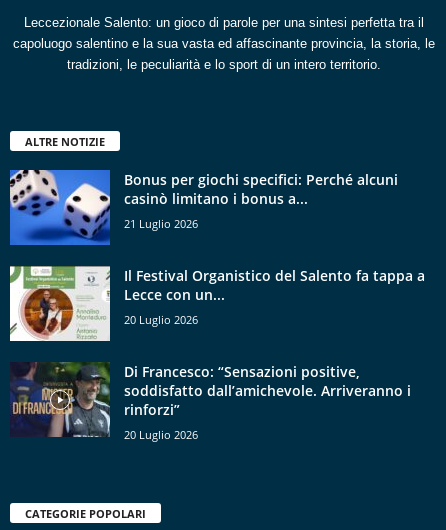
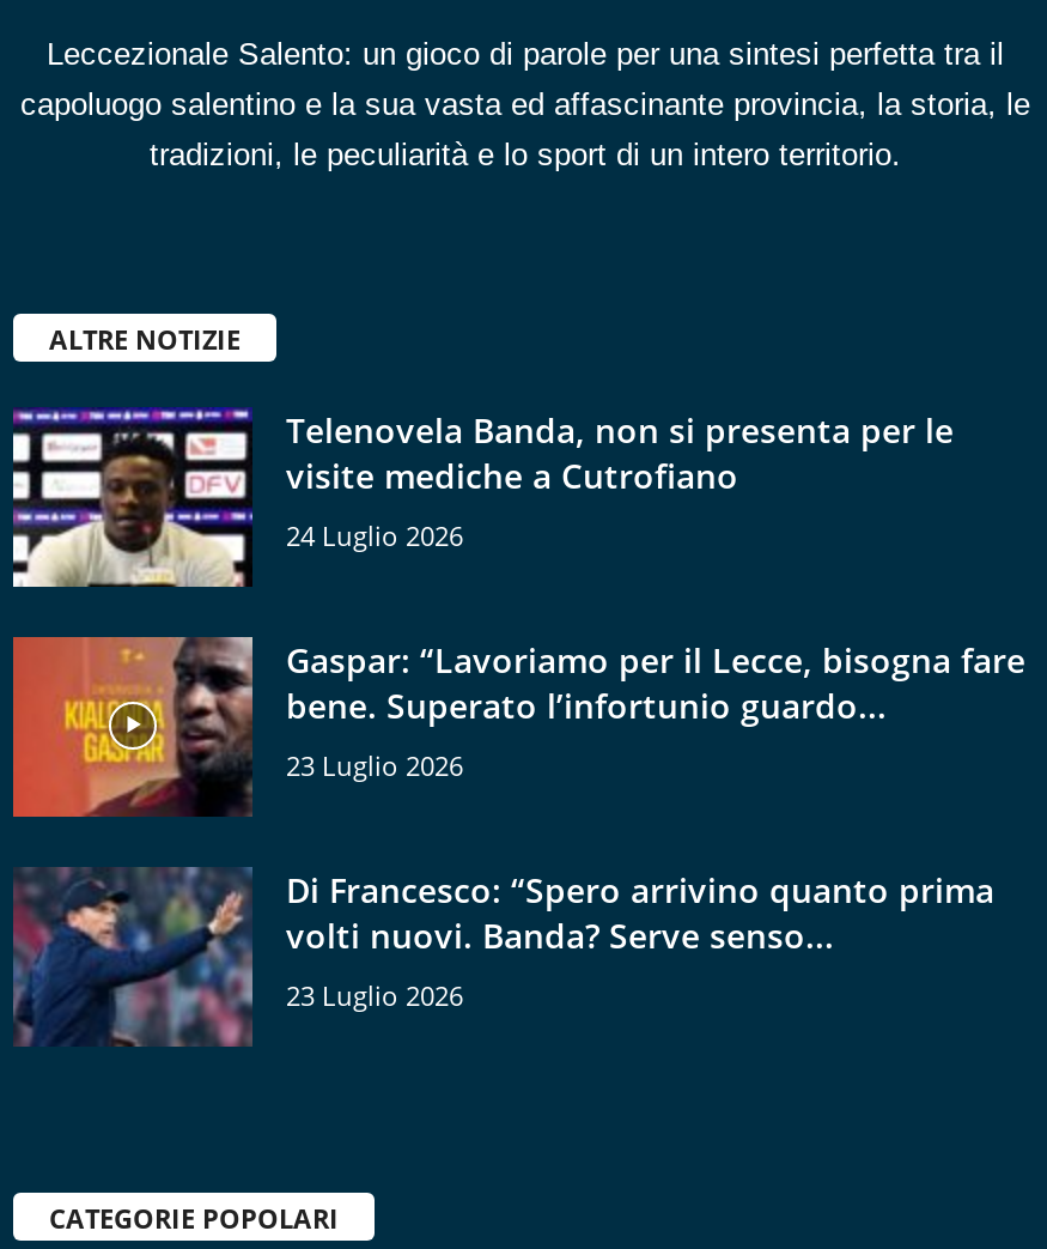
- [image]
- Bonus per giochi specifici: Perché alcuni
- casinò limitano i bonus a...
- 21 Luglio 2026
+ [image]
+ Telenovela Banda, non si presenta per le
+ visite mediche a Cutrofiano
+ 24 Luglio 2026

- [image]
- Il Festival Organistico del Salento fa tappa a
- Lecce con un...
- 20 Luglio 2026
+ [image]
+ Gaspar: “Lavoriamo per il Lecce, bisogna fare
+ bene. Superato l’infortunio guardo...
+ 23 Luglio 2026

- [image]
- Di Francesco: “Sensazioni positive,
- soddisfatto dall’amichevole. Arriveranno i
- rinforzi”
- 20 Luglio 2026
+ [image]
+ Di Francesco: “Spero arrivino quanto prima
+ volti nuovi. Banda? Serve senso...
+ 23 Luglio 2026
